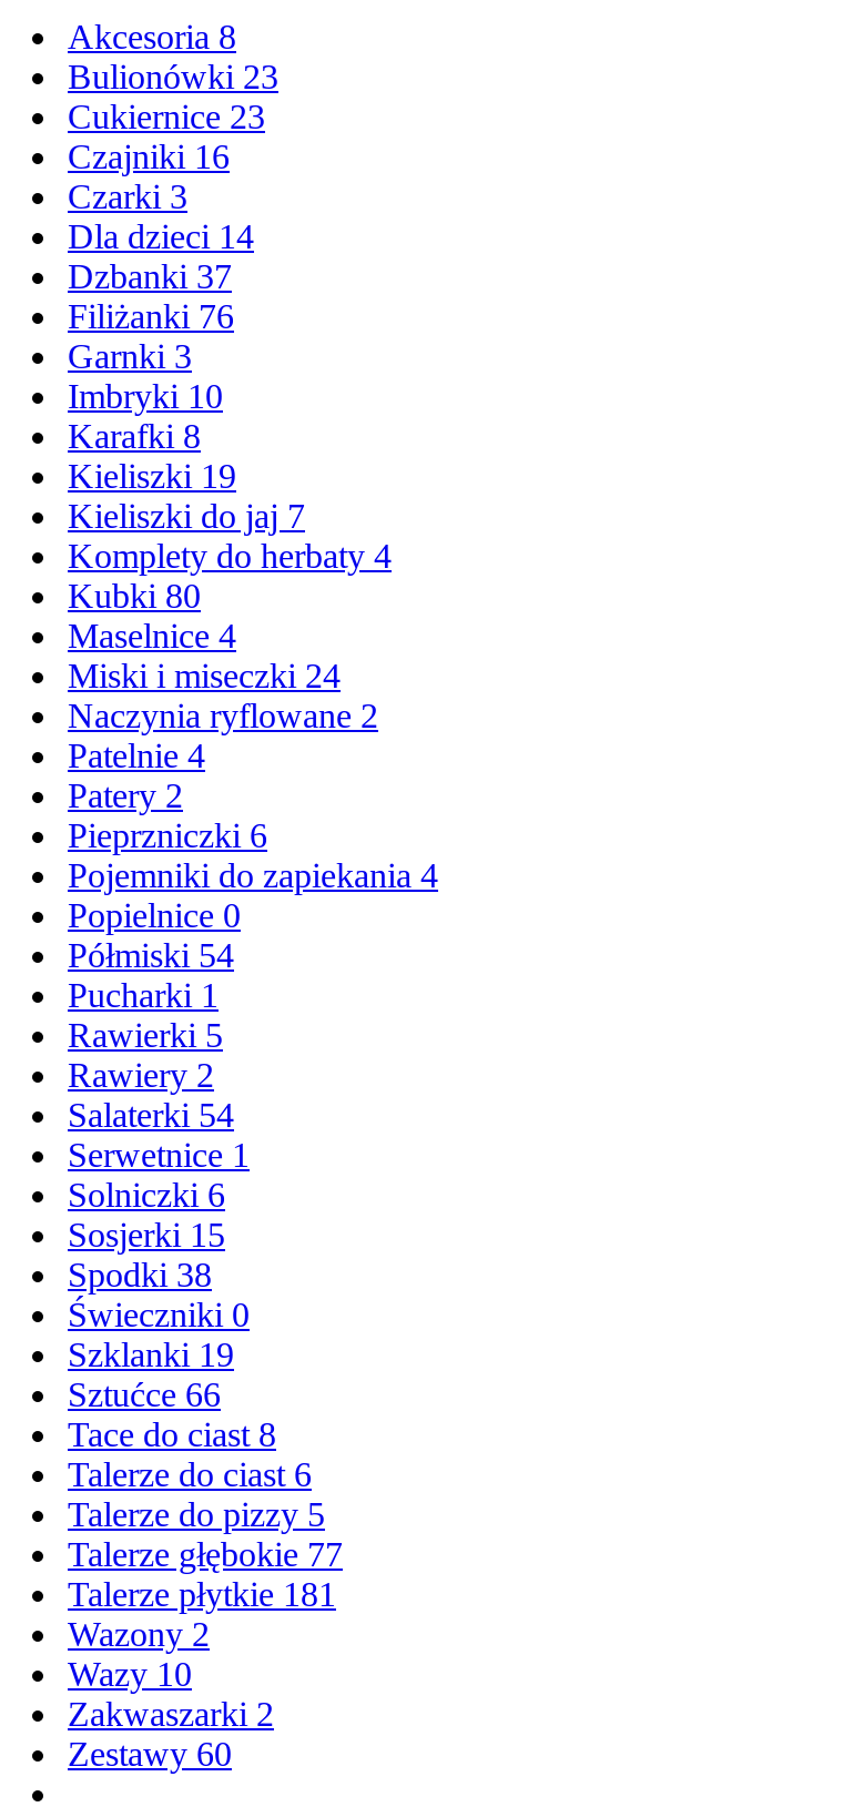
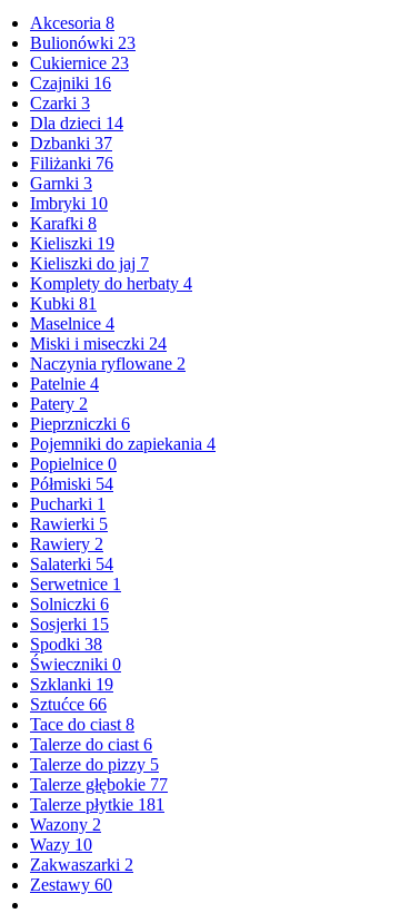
- Kubki 80
+ Kubki 81
